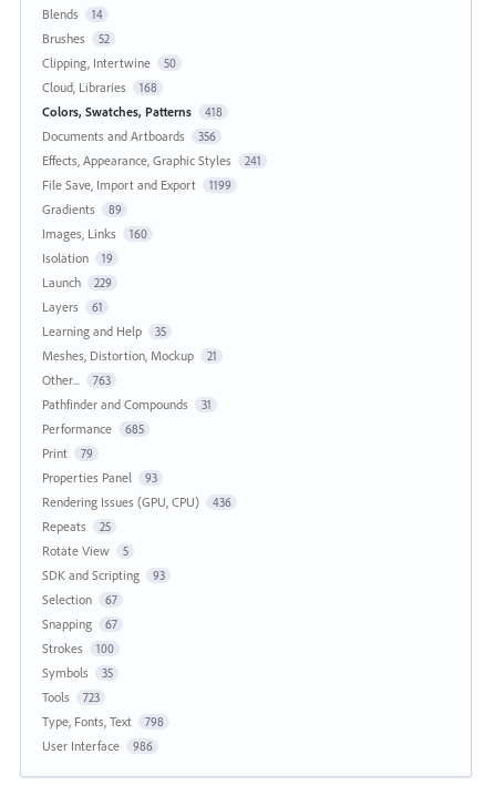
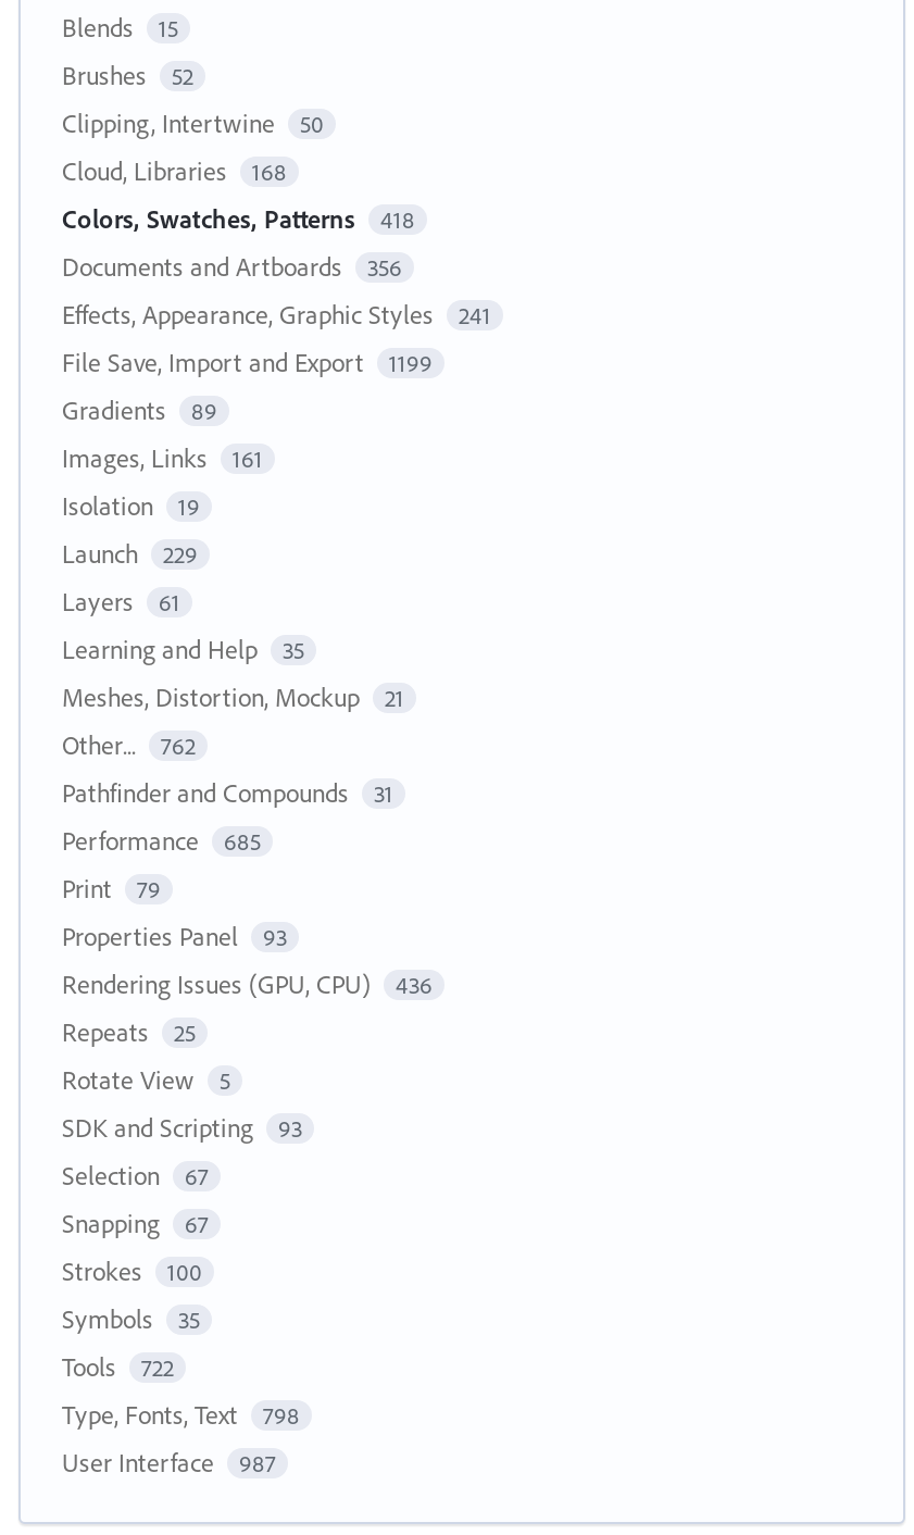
- Blends 14
+ Blends 15

- Images, Links 160
+ Images, Links 161

- Other... 763
+ Other... 762

- Tools 723
+ Tools 722

- User Interface 986
+ User Interface 987
